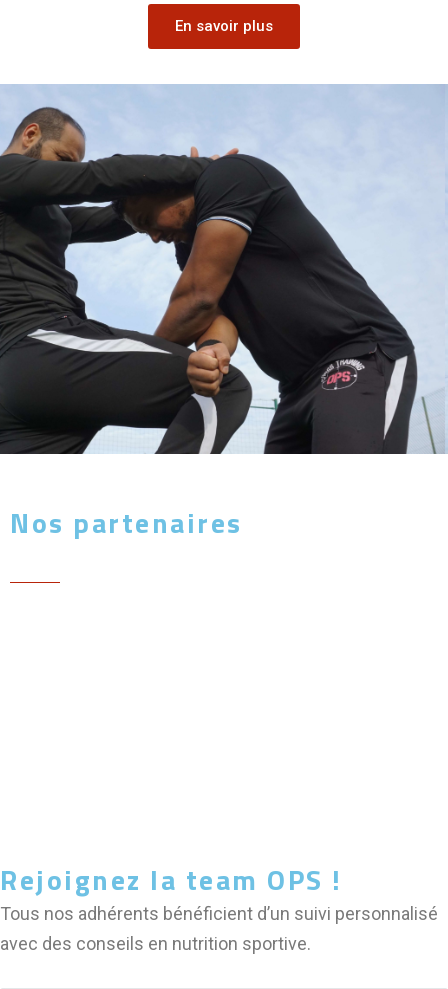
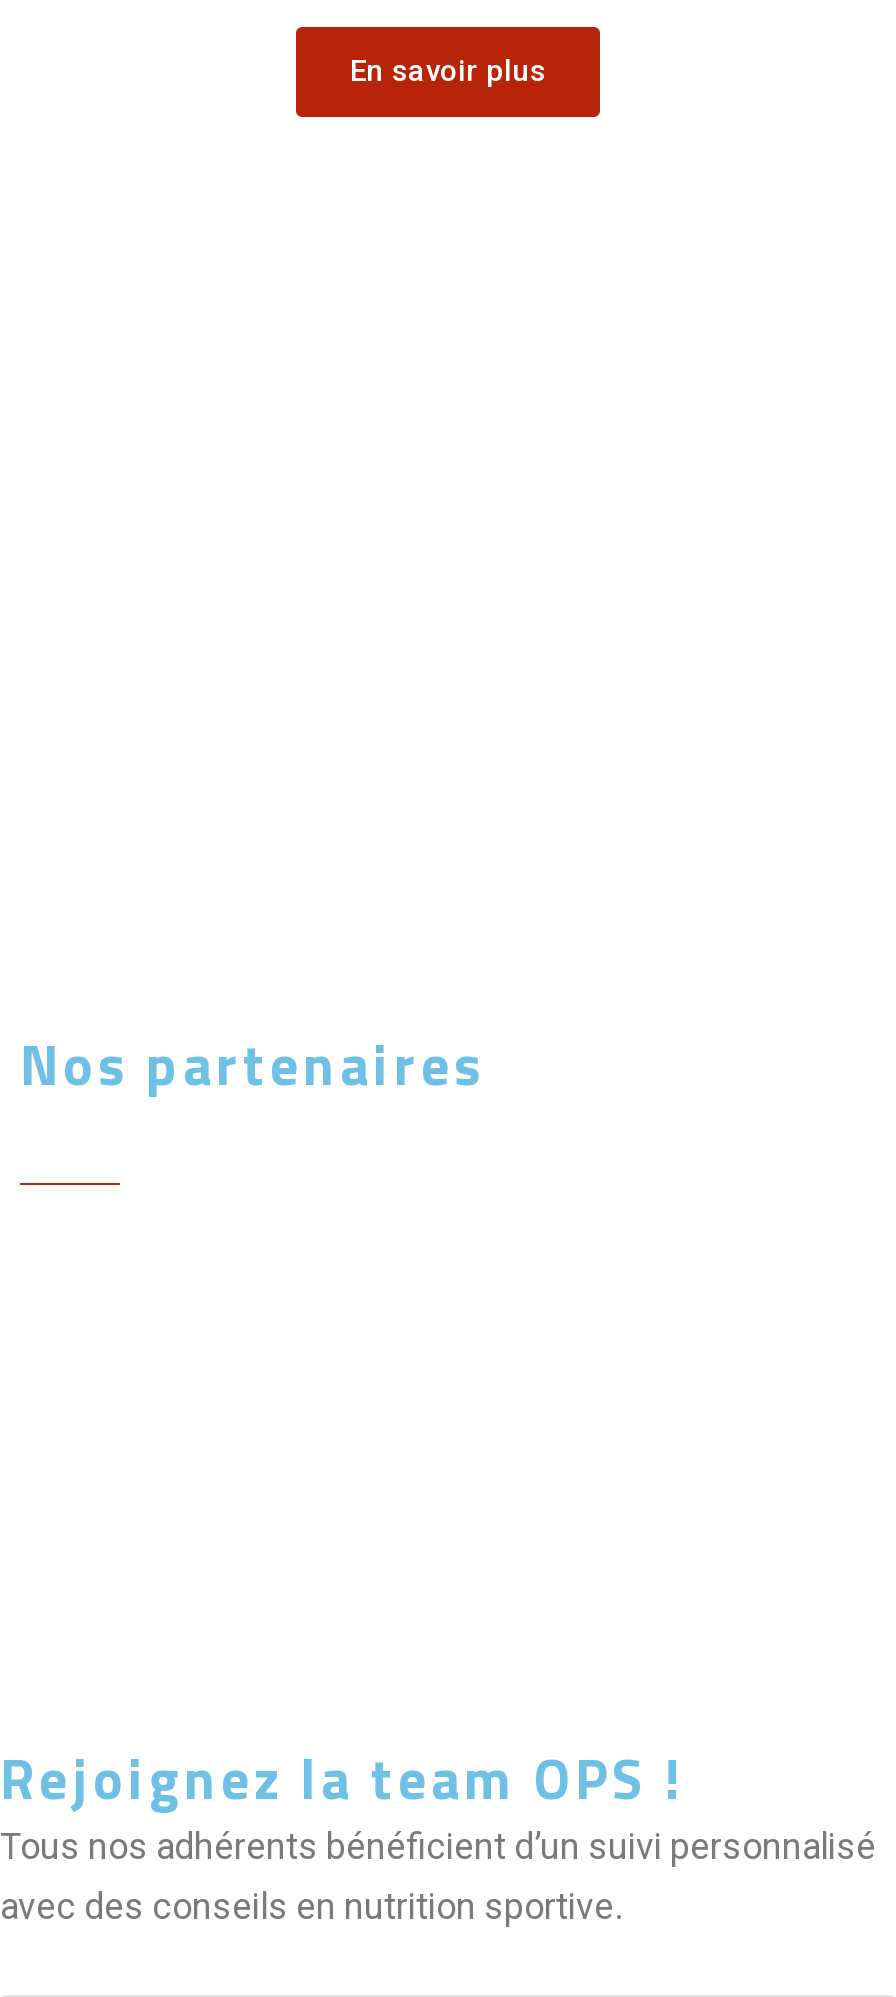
- [image]
